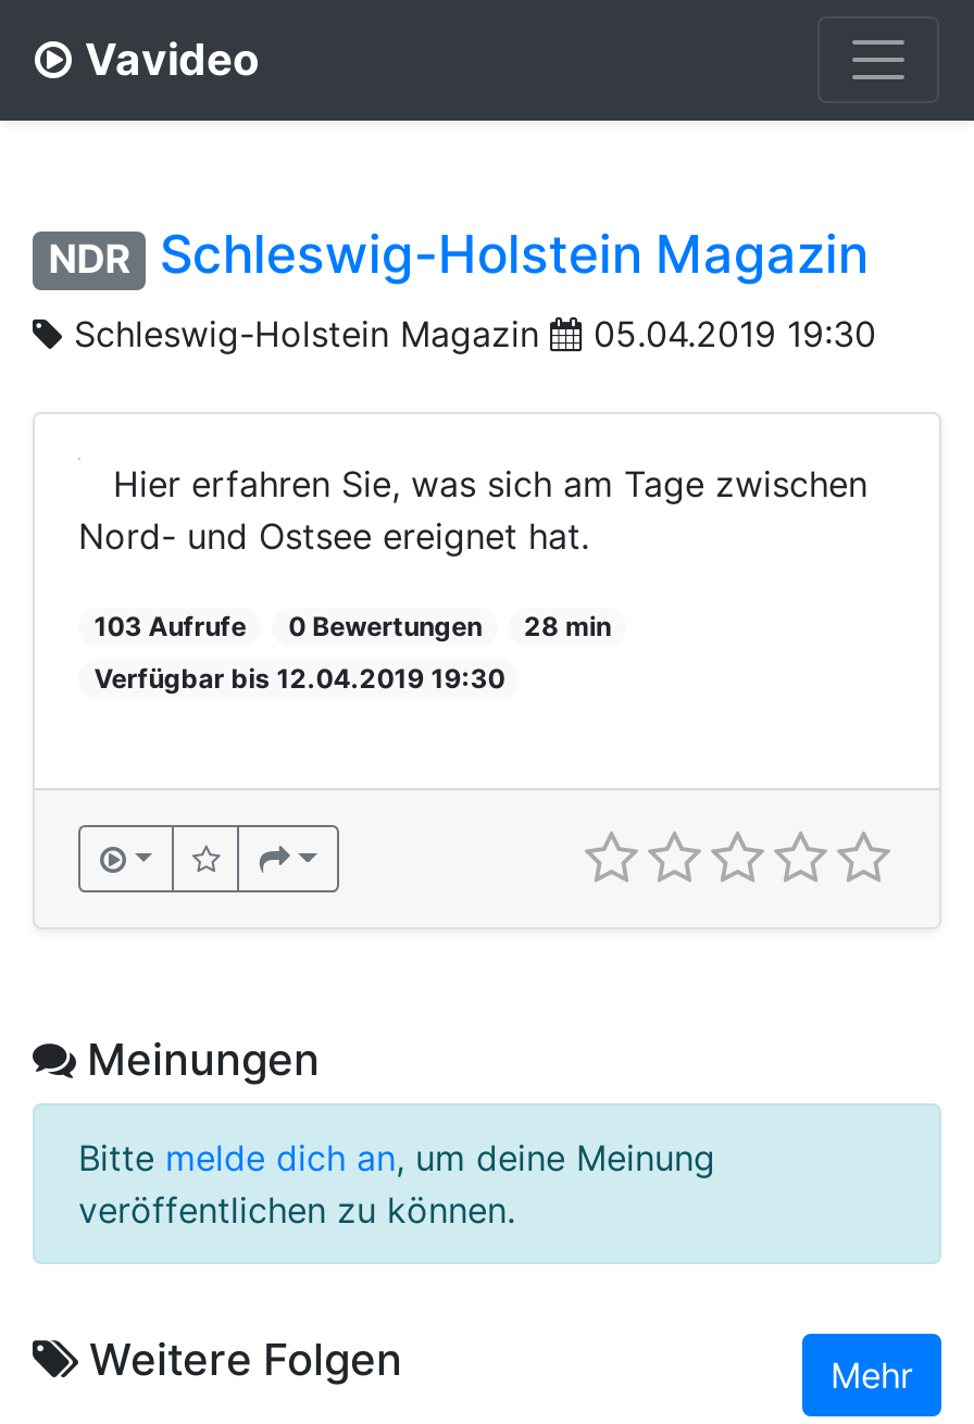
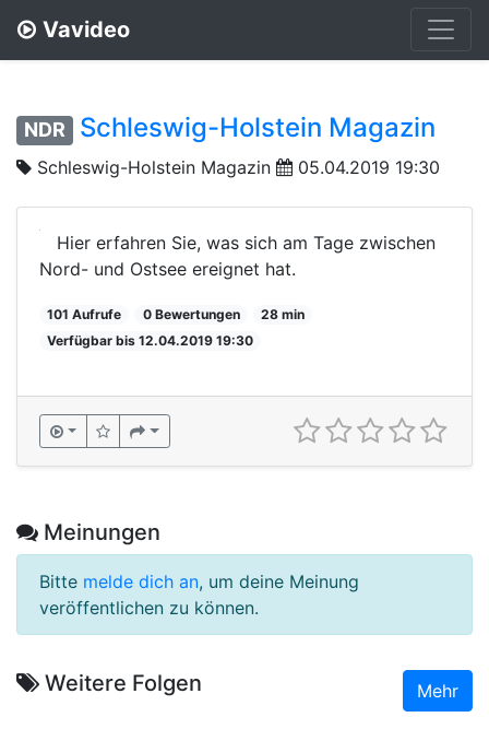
- 103 Aufrufe
+ 101 Aufrufe
